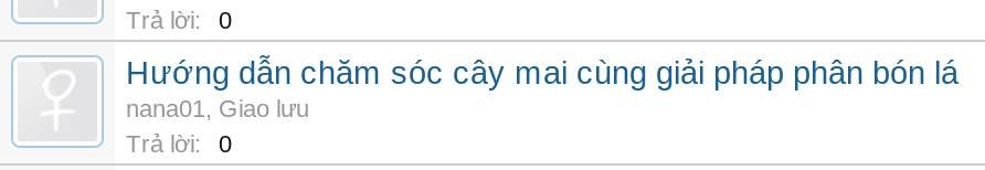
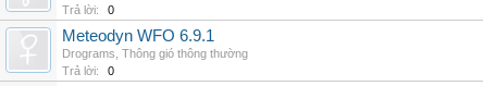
- Hướng dẫn chăm sóc cây mai cùng giải pháp phân bón lá
- nana01, Giao lưu
+ Meteodyn WFO 6.9.1
+ Drograms, Thông gió thông thường
